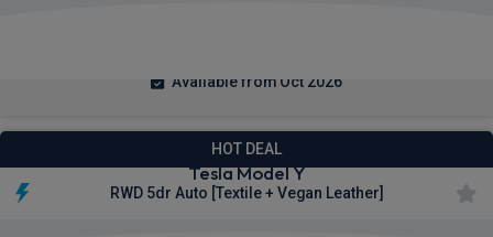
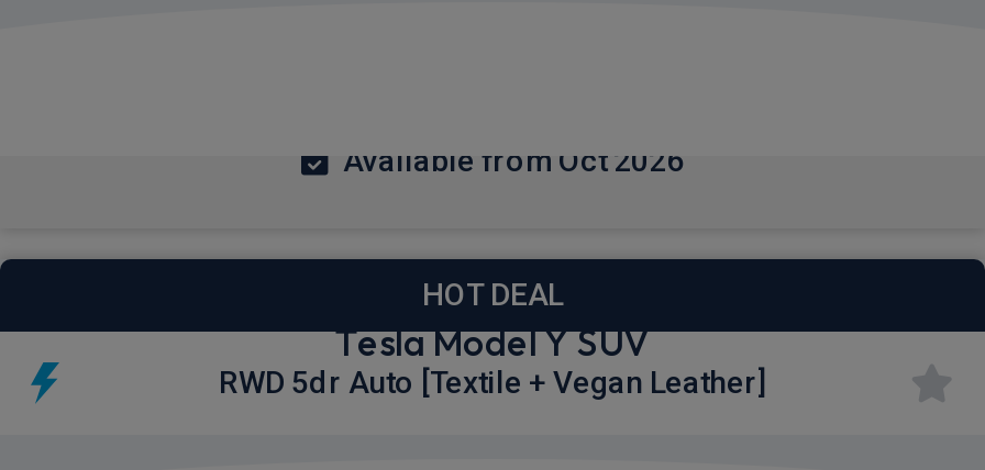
- Tesla Model Y
+ Tesla Model Y SUV
